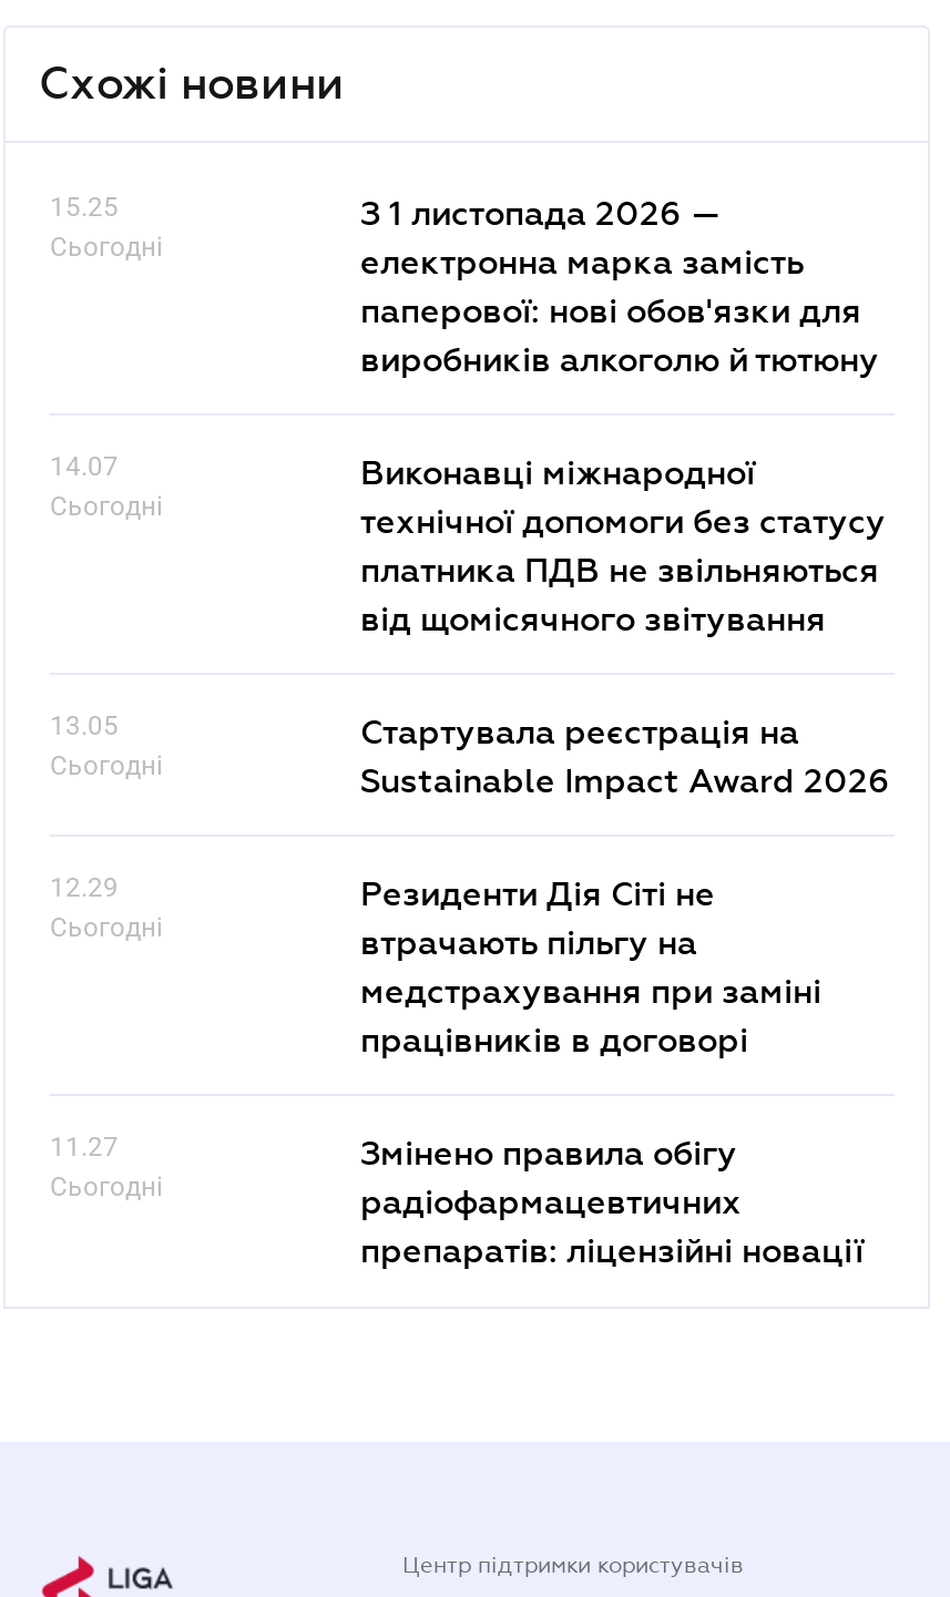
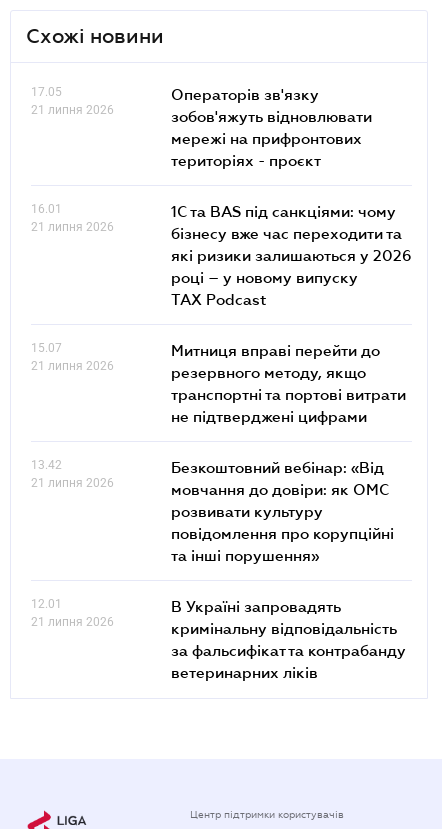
- 15.25
- Сьогодні
+ 17.05
+ 21 липня 2026

- З 1 листопада 2026 —
- електронна марка замість
- паперової: нові обов'язки для
- виробників алкоголю й тютюну
+ Операторів зв'язку
+ зобов'яжуть відновлювати
+ мережі на прифронтових
+ територіях - проєкт

- 14.07
- Сьогодні
+ 16.01
+ 21 липня 2026

- Виконавці міжнародної
- технічної допомоги без статусу
- платника ПДВ не звільняються
- від щомісячного звітування
+ 1С та BAS під санкціями: чому
+ бізнесу вже час переходити та
+ які ризики залишаються у 2026
+ році – у новому випуску
+ TAX Podcast

- 13.05
- Сьогодні
+ 15.07
+ 21 липня 2026

- Стартувала реєстрація на
- Sustainable Impact Award 2026
+ Митниця вправі перейти до
+ резервного методу, якщо
+ транспортні та портові витрати
+ не підтверджені цифрами

- 12.29
- Сьогодні
+ 13.42
+ 21 липня 2026

- Резиденти Дія Сіті не
- втрачають пільгу на
- медстрахування при заміні
- працівників в договорі
+ Безкоштовний вебінар: «Від
+ мовчання до довіри: як ОМС
+ розвивати культуру
+ повідомлення про корупційні
+ та інші порушення»

- 11.27
- Сьогодні
+ 12.01
+ 21 липня 2026

- Змінено правила обігу
- радіофармацевтичних
- препаратів: ліцензійні новації
+ В Україні запровадять
+ кримінальну відповідальність
+ за фальсифікат та контрабанду
+ ветеринарних ліків
